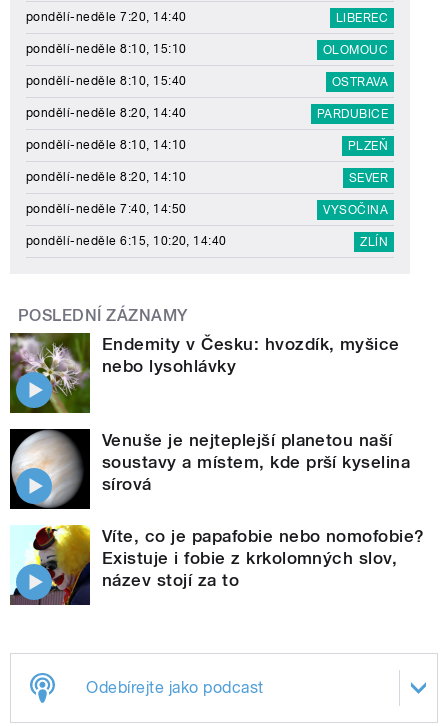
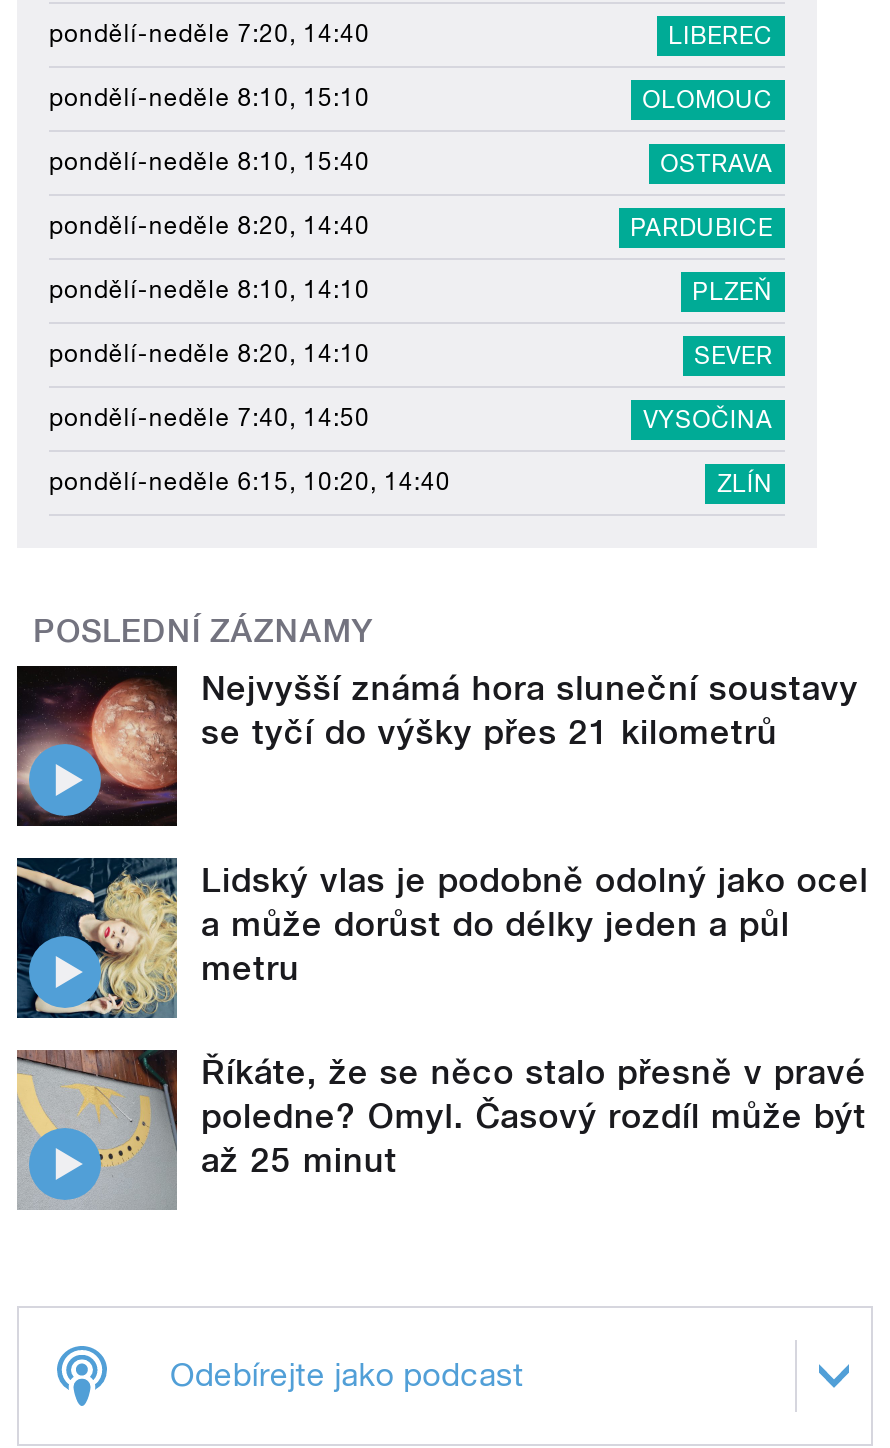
- [image]
- Endemity v Česku: hvozdík, myšice
- nebo lysohlávky
+ [image]
+ Nejvyšší známá hora sluneční soustavy
+ se tyčí do výšky přes 21 kilometrů

- [image]
- Venuše je nejteplejší planetou naší
- soustavy a místem, kde prší kyselina
- sírová
+ [image]
+ Lidský vlas je podobně odolný jako ocel
+ a může dorůst do délky jeden a půl
+ metru

- [image]
- Víte, co je papafobie nebo nomofobie?
- Existuje i fobie z krkolomných slov,
- název stojí za to
+ [image]
+ Říkáte, že se něco stalo přesně v pravé
+ poledne? Omyl. Časový rozdíl může být
+ až 25 minut
